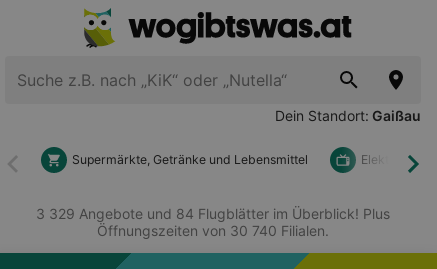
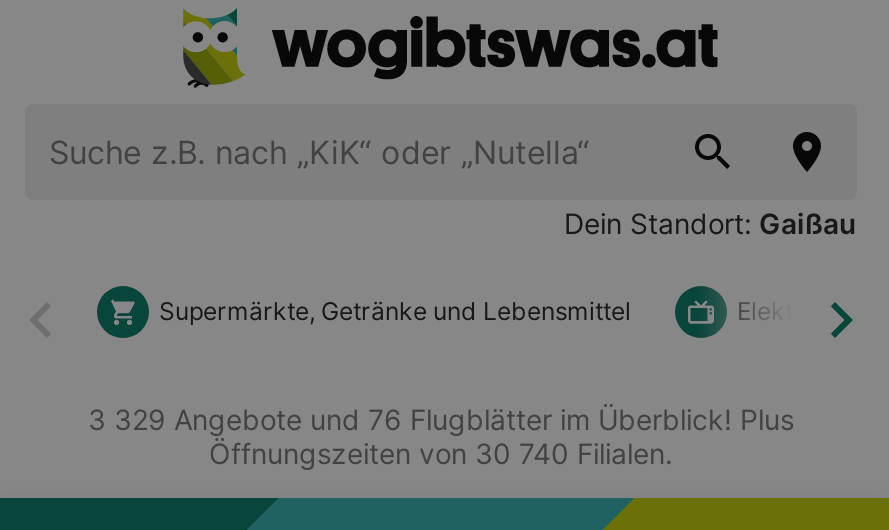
- 3 329 Angebote und 84 Flugblätter im Überblick! Plus
+ 3 329 Angebote und 76 Flugblätter im Überblick! Plus
